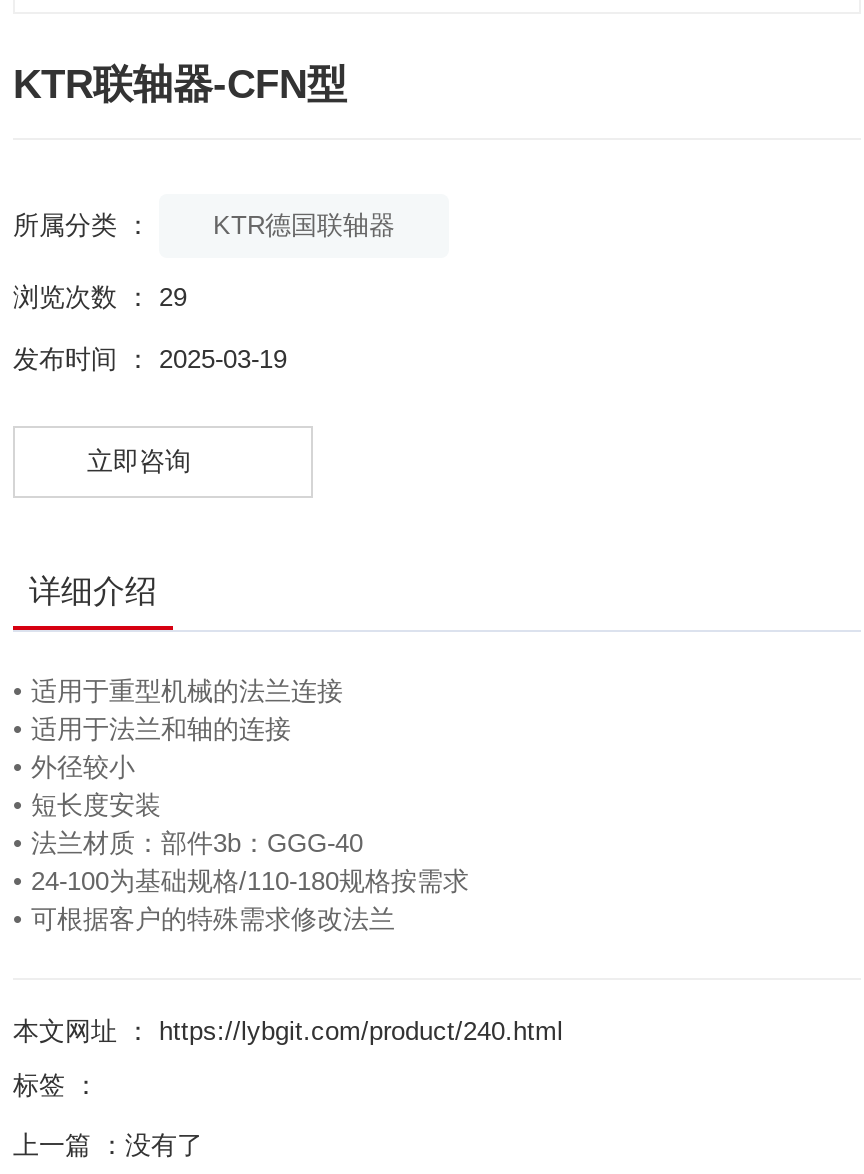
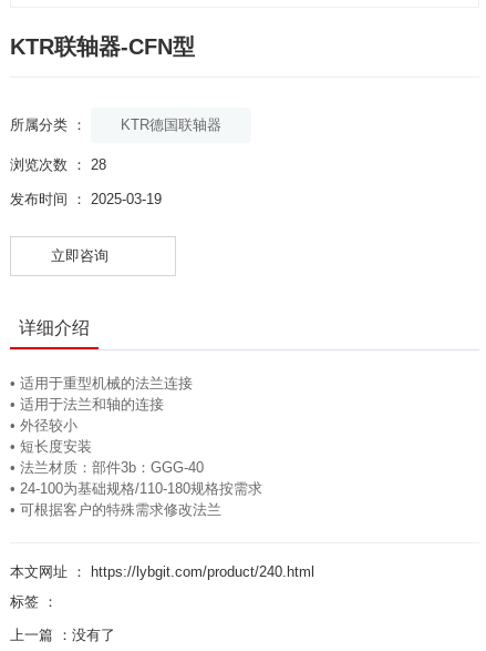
- 浏览次数 ：29
+ 浏览次数 ：28
